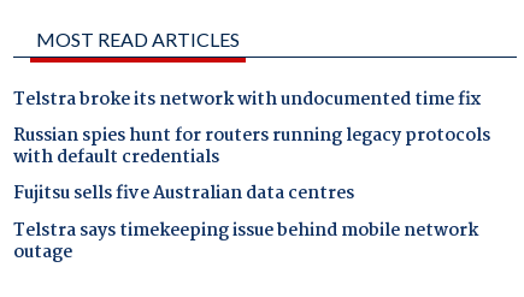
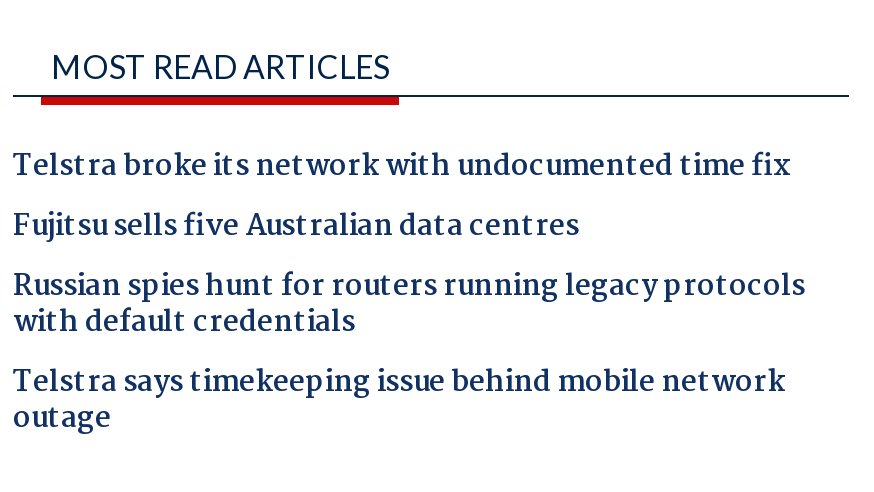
moved down: Russian spies hunt for routers running legacy protocols | with default credentials

moved up: Fujitsu sells five Australian data centres
